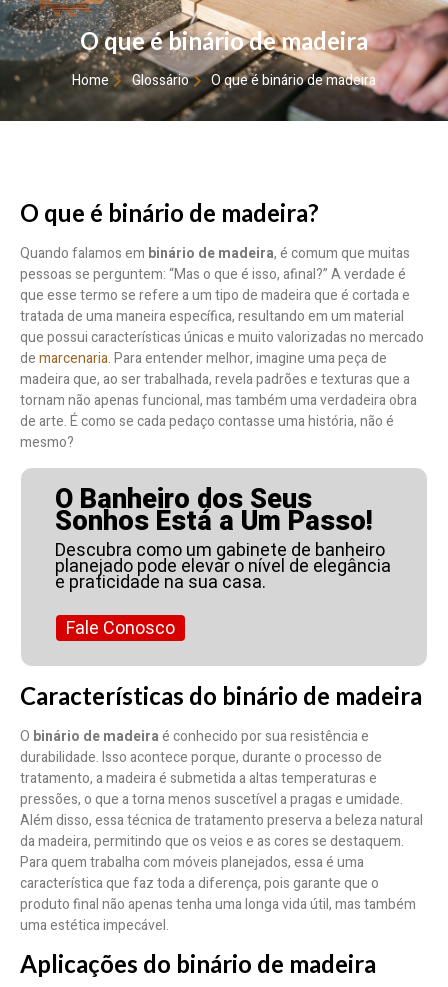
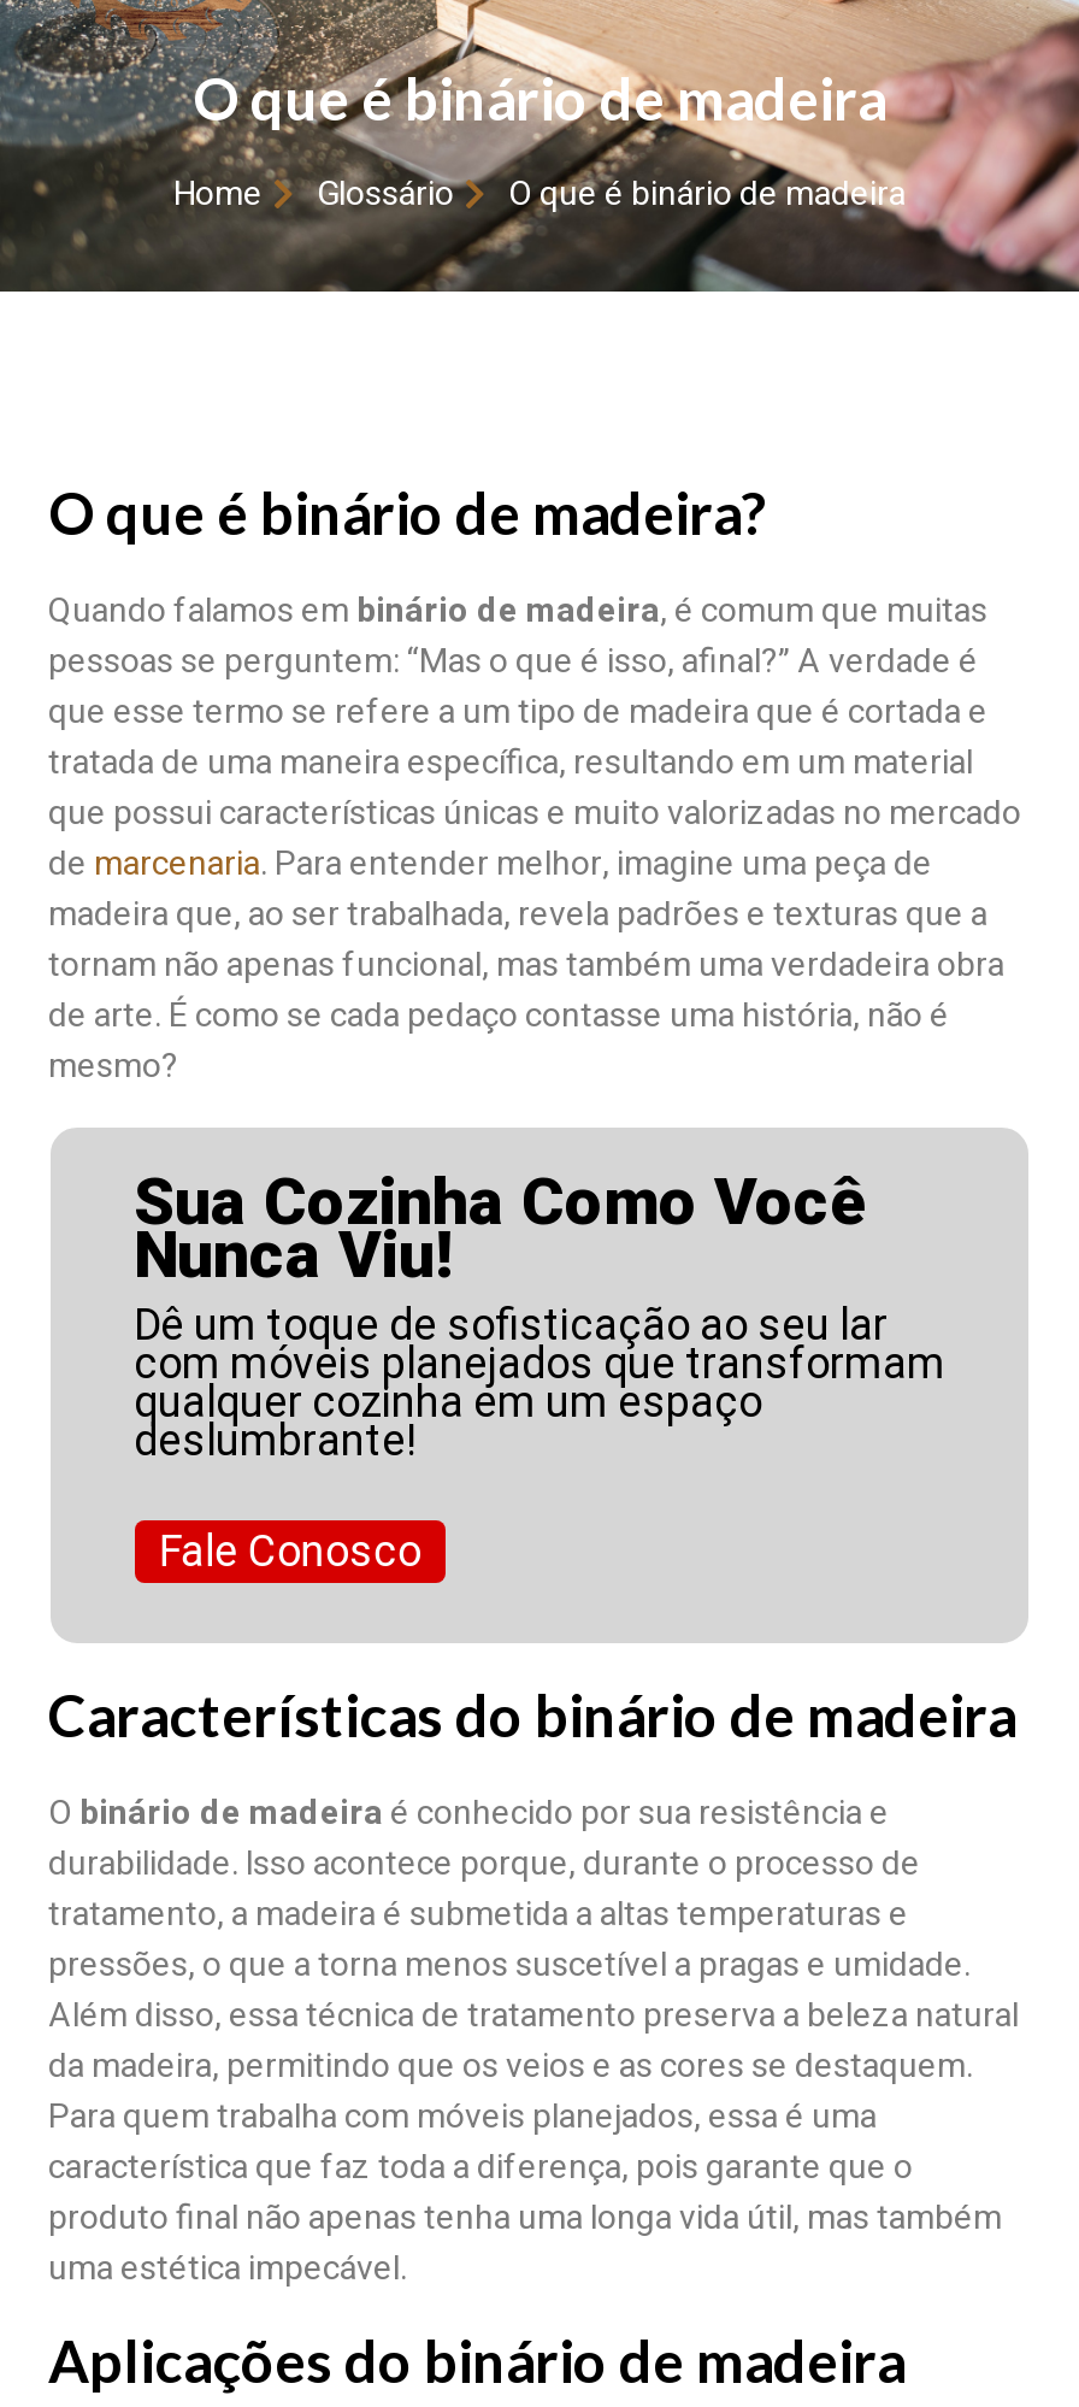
- O Banheiro dos Seus
- Sonhos Está a Um Passo!
- Descubra como um gabinete de banheiro
- planejado pode elevar o nível de elegância
- e praticidade na sua casa.
+ Sua Cozinha Como Você
+ Nunca Viu!
+ Dê um toque de sofisticação ao seu lar
+ com móveis planejados que transformam
+ qualquer cozinha em um espaço
+ deslumbrante!
